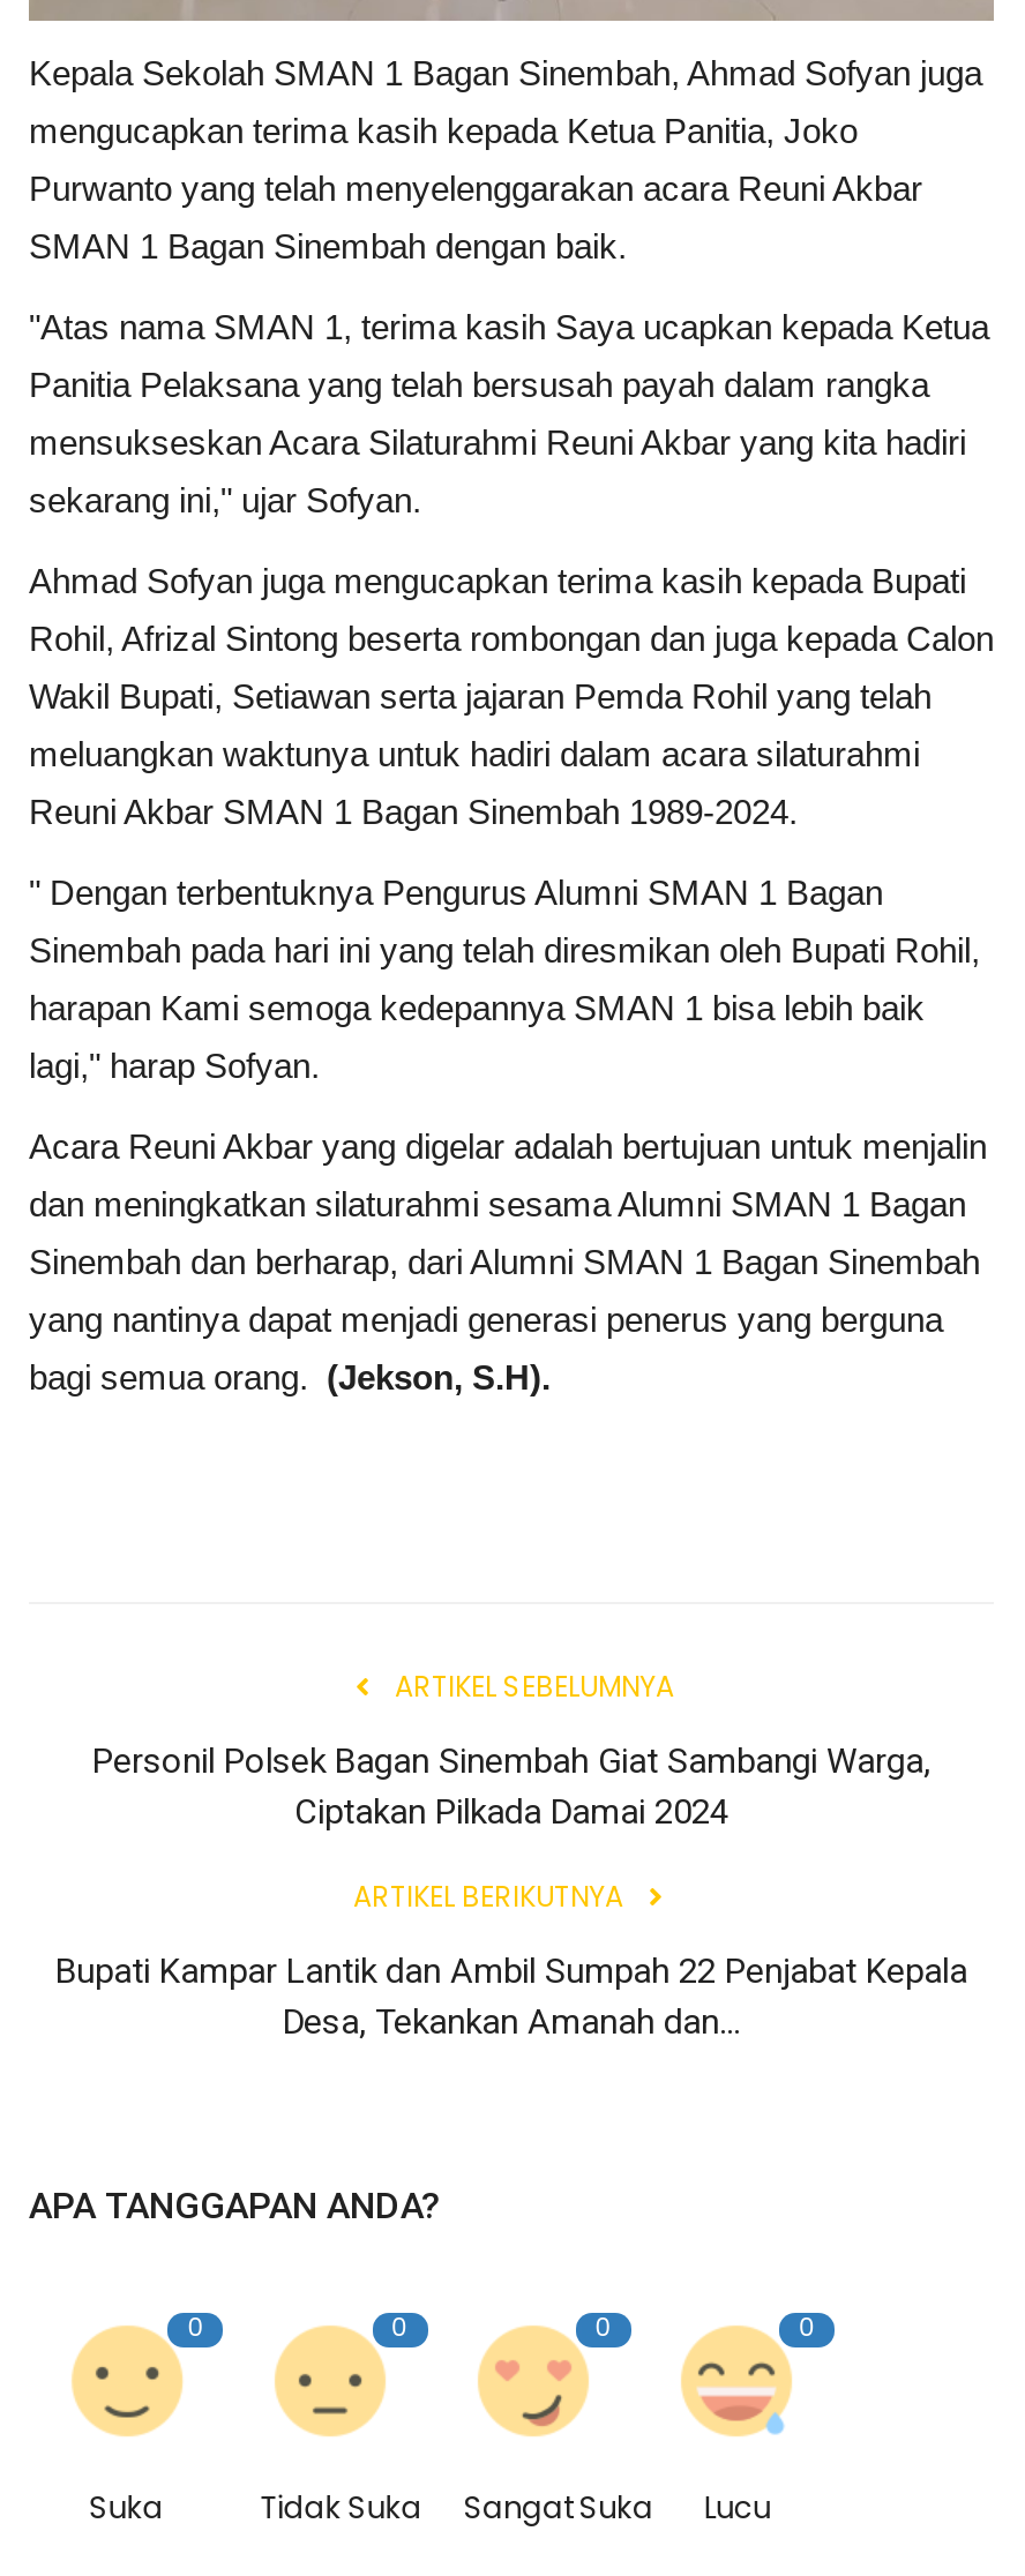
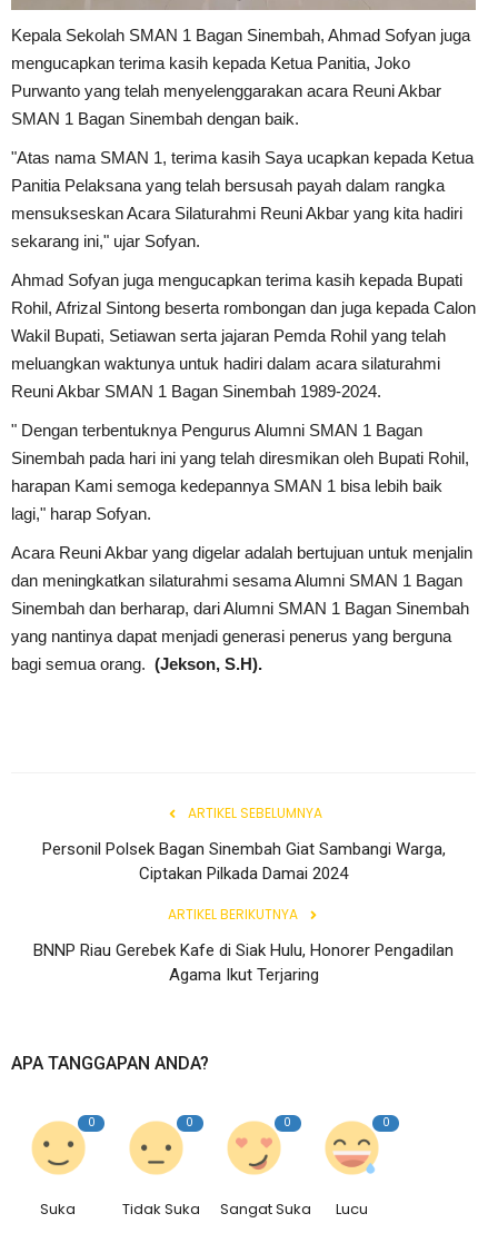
- Bupati Kampar Lantik dan Ambil Sumpah 22 Penjabat Kepala
- Desa, Tekankan Amanah dan...
+ BNNP Riau Gerebek Kafe di Siak Hulu, Honorer Pengadilan
+ Agama Ikut Terjaring
